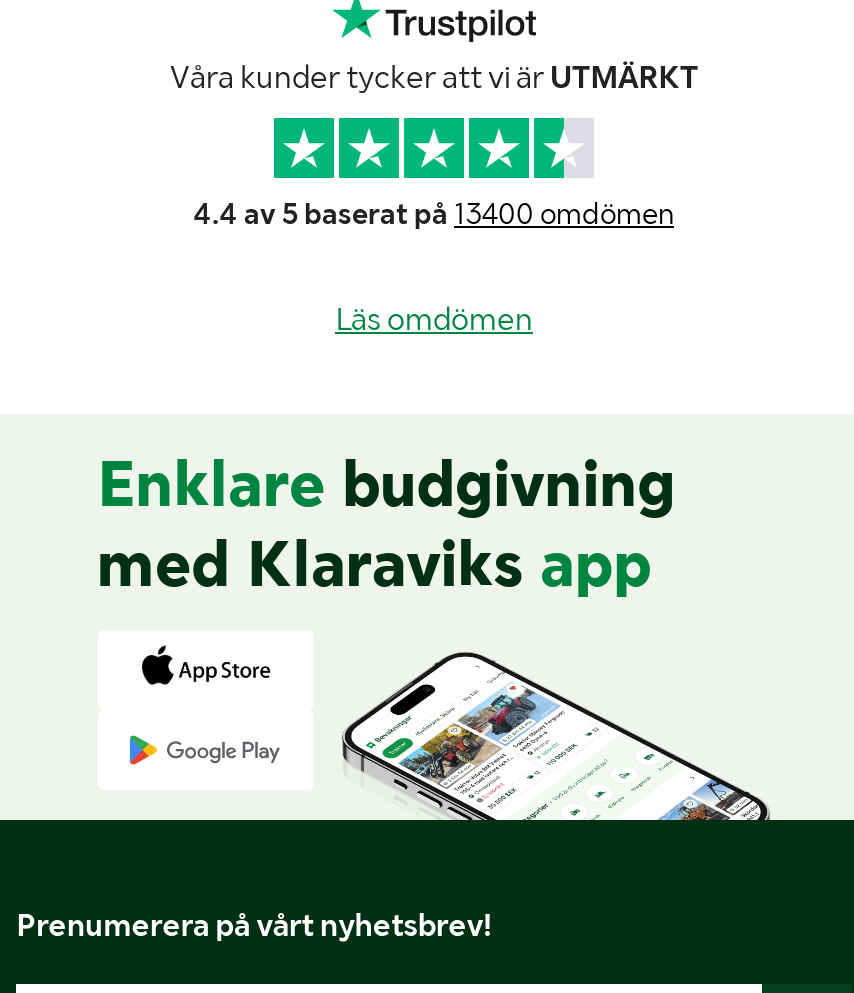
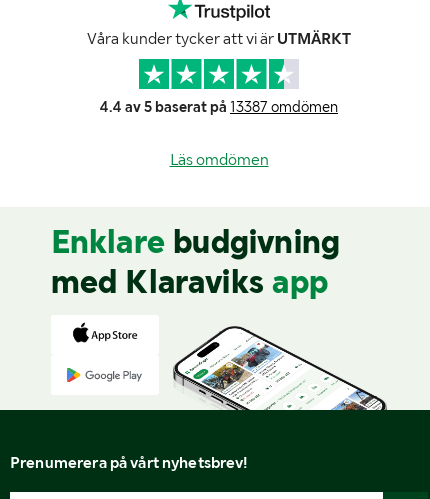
- 4.4 av 5 baserat på 13400 omdömen
+ 4.4 av 5 baserat på 13387 omdömen
